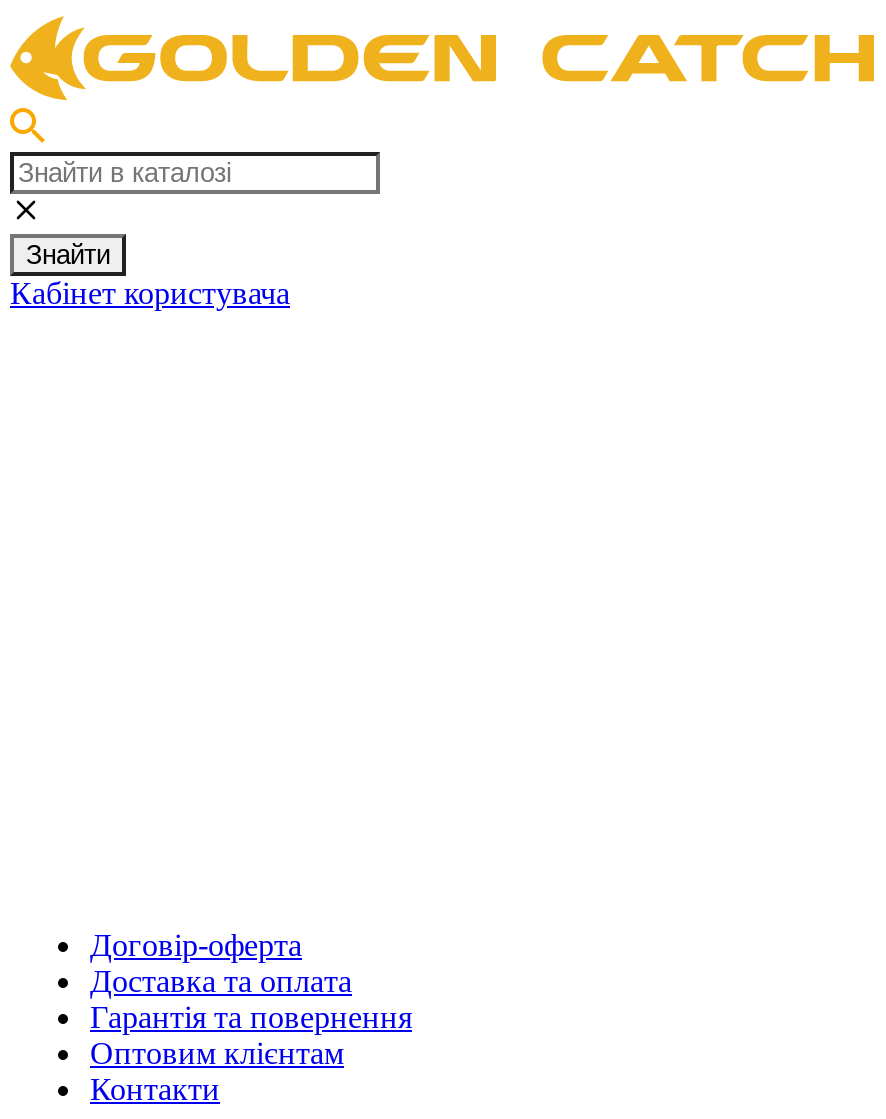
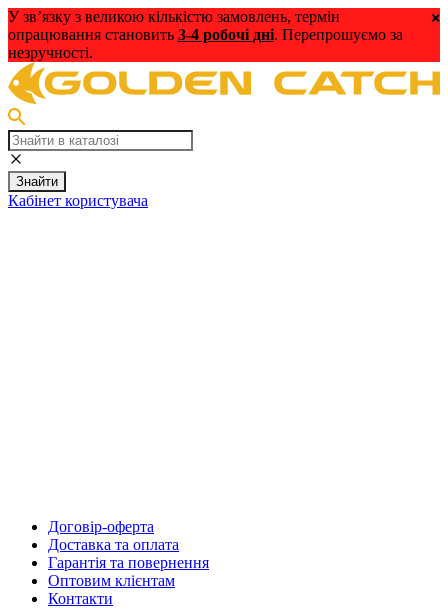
+ У зв’язку з великою кількістю замовлень, термін
+ опрацювання становить 3-4 робочі дні. Перепрошуємо за
+ незручності.
